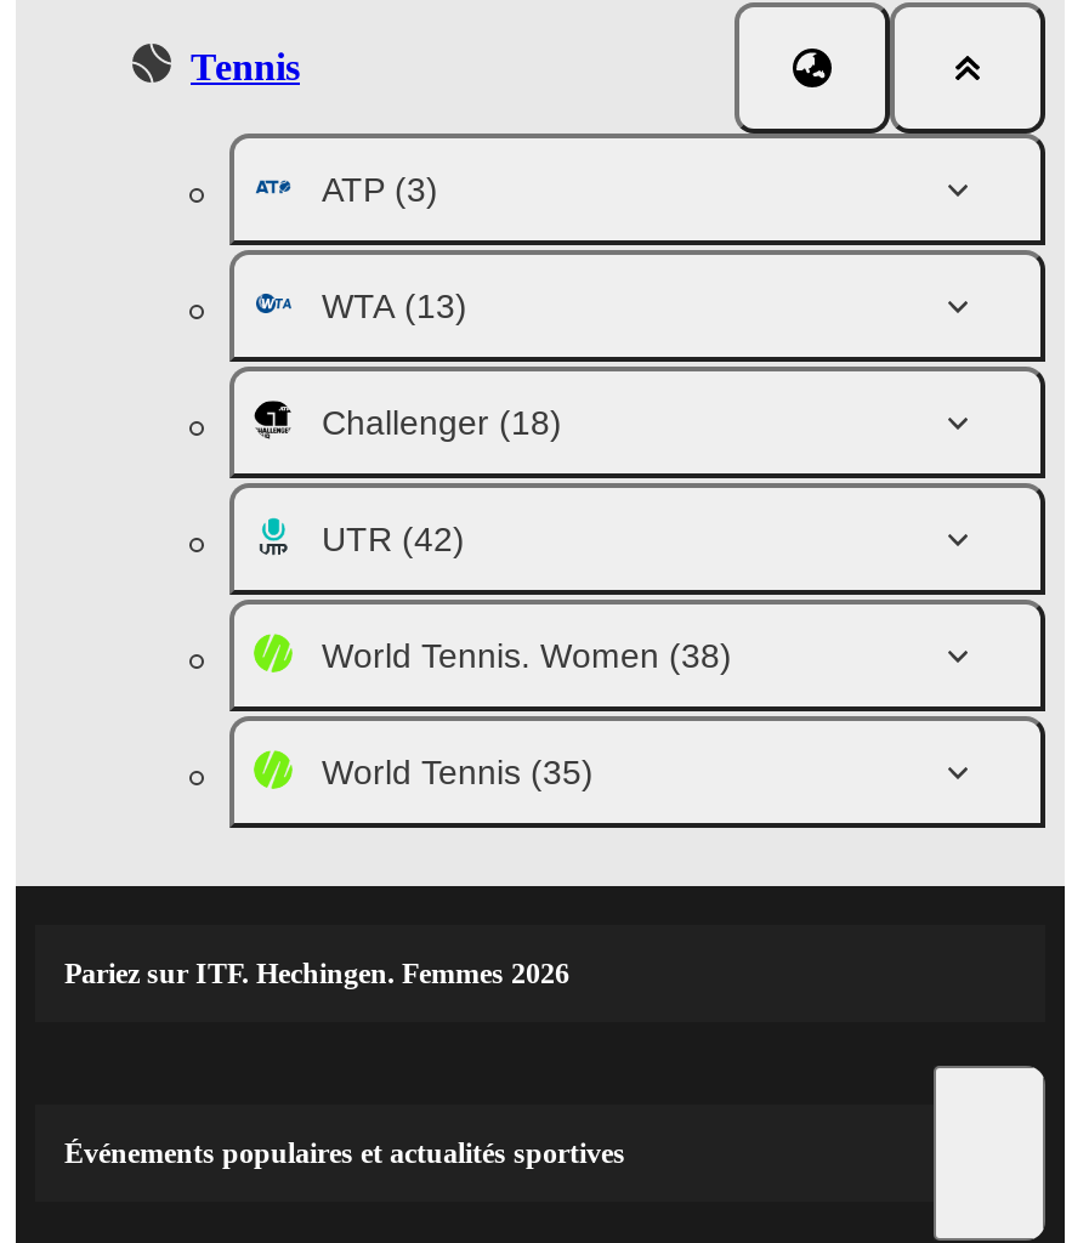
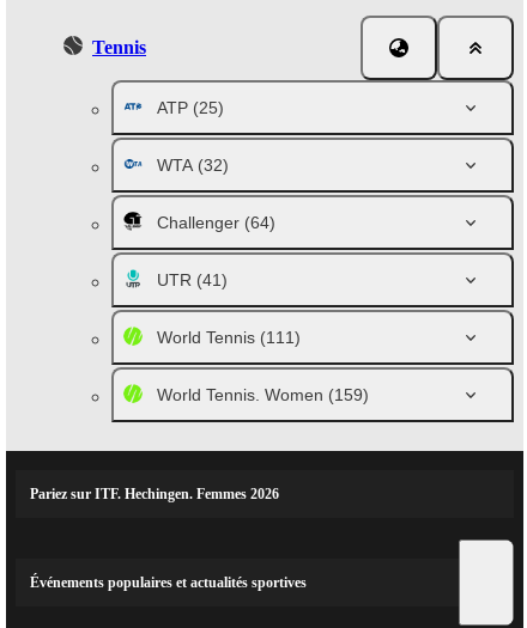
- ATP (3)
+ ATP (25)

- WTA (13)
+ WTA (32)

- Challenger (18)
+ Challenger (64)

- UTR (42)
+ UTR (41)

- World Tennis. Women (38)
+ World Tennis (111)

- World Tennis (35)
+ World Tennis. Women (159)
